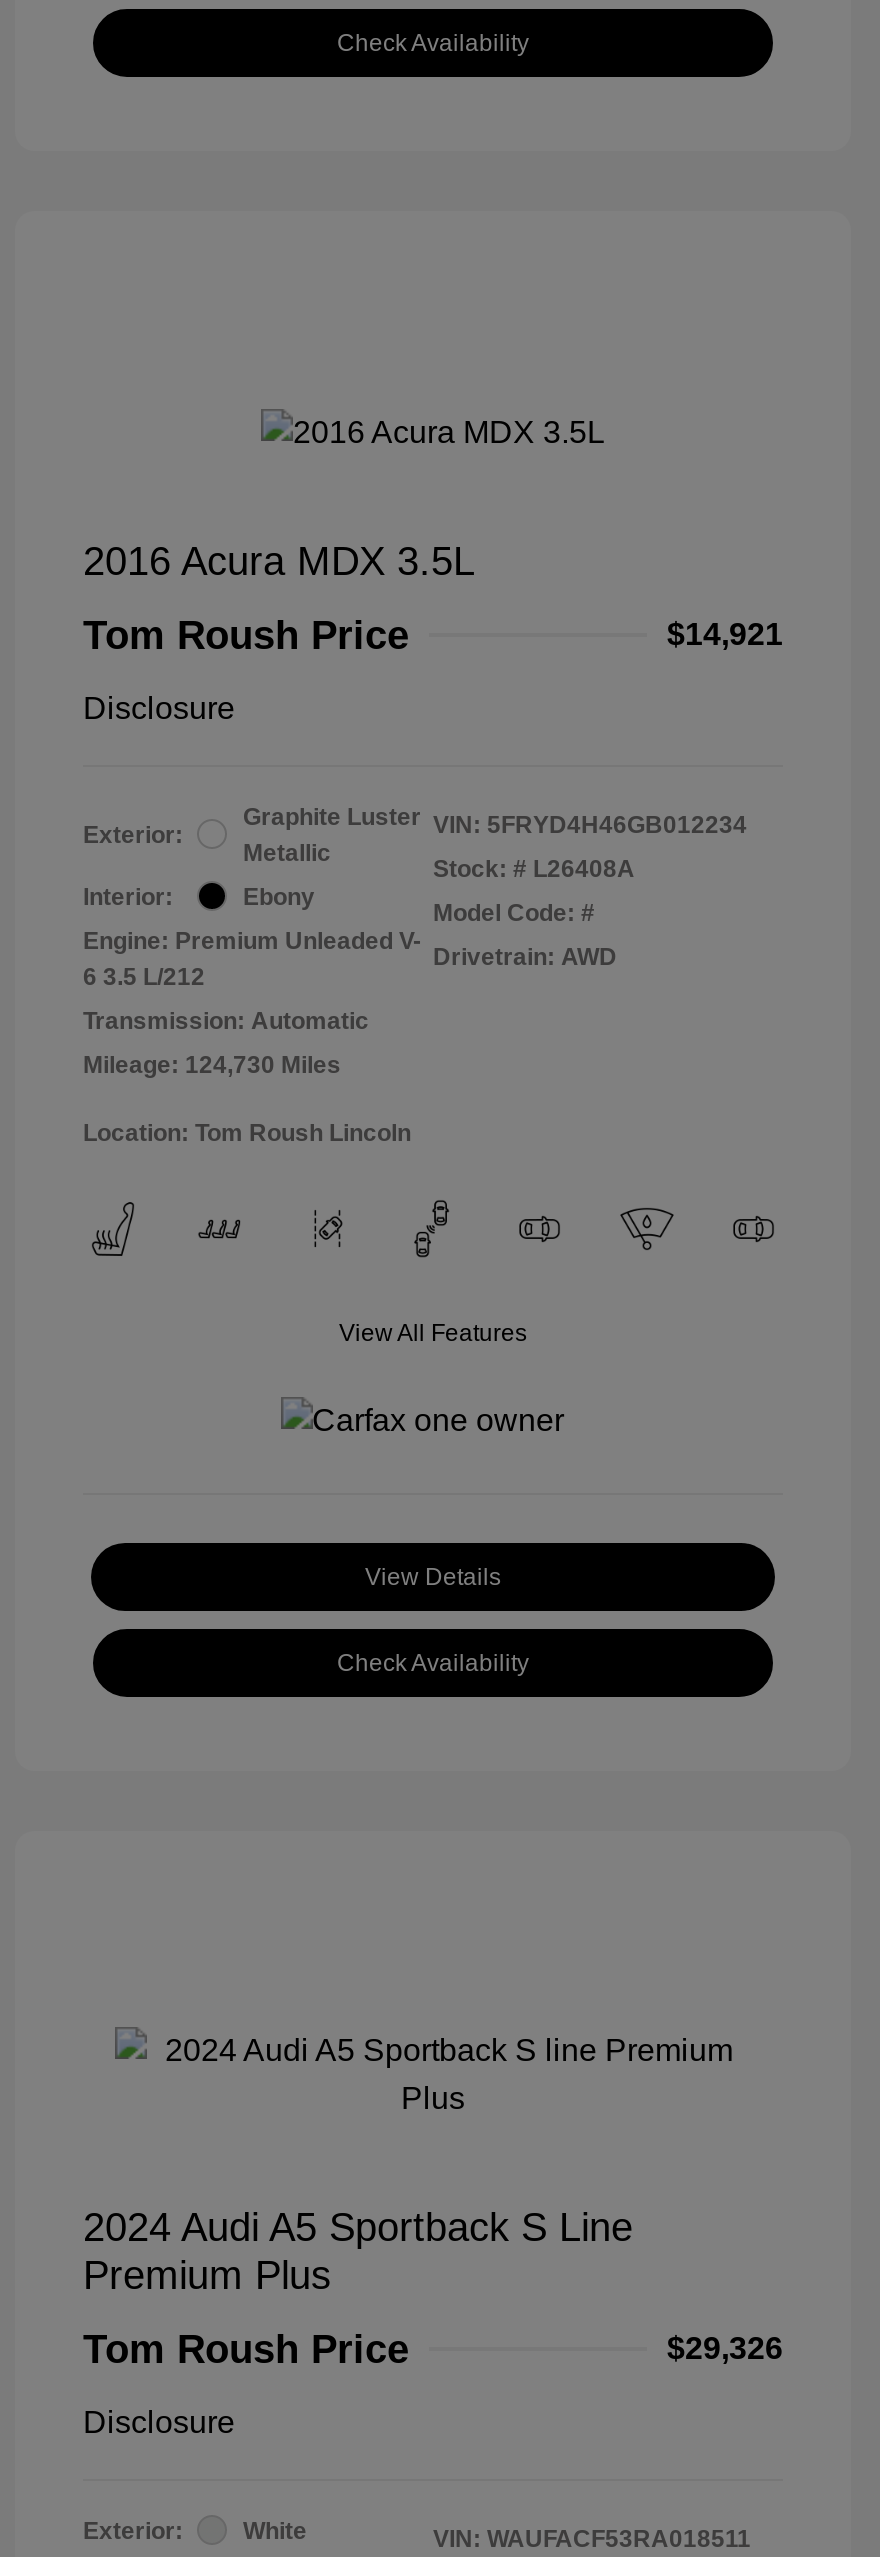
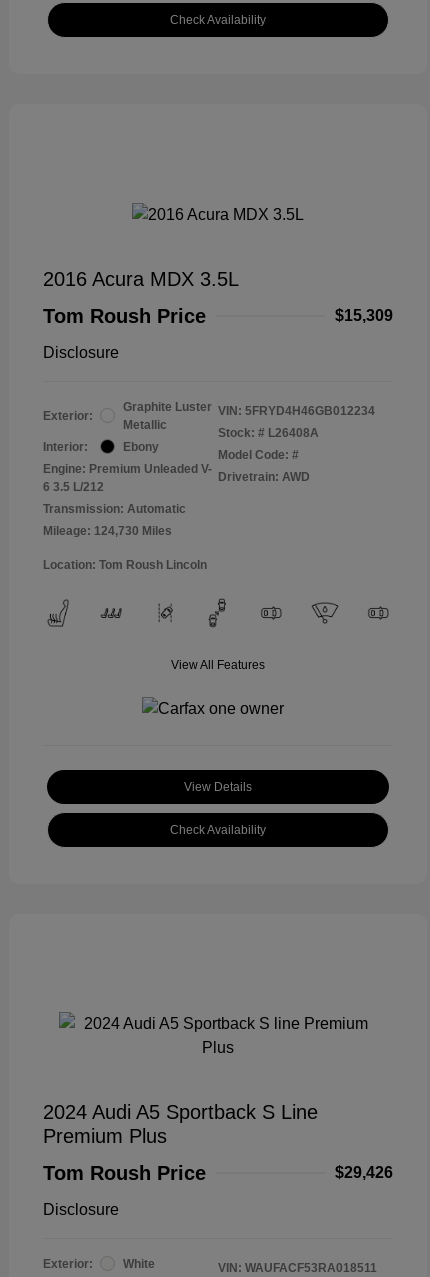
- $14,921
+ $15,309

- $29,326
+ $29,426
